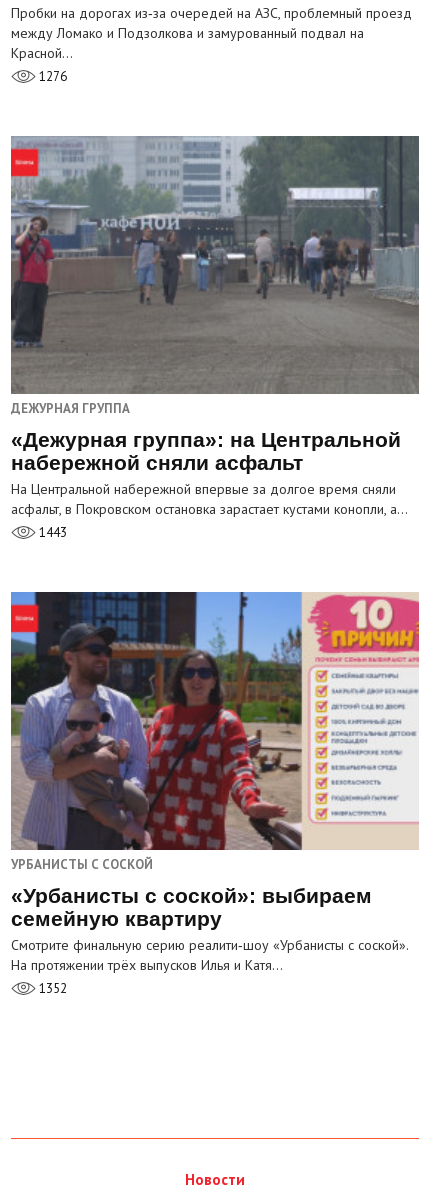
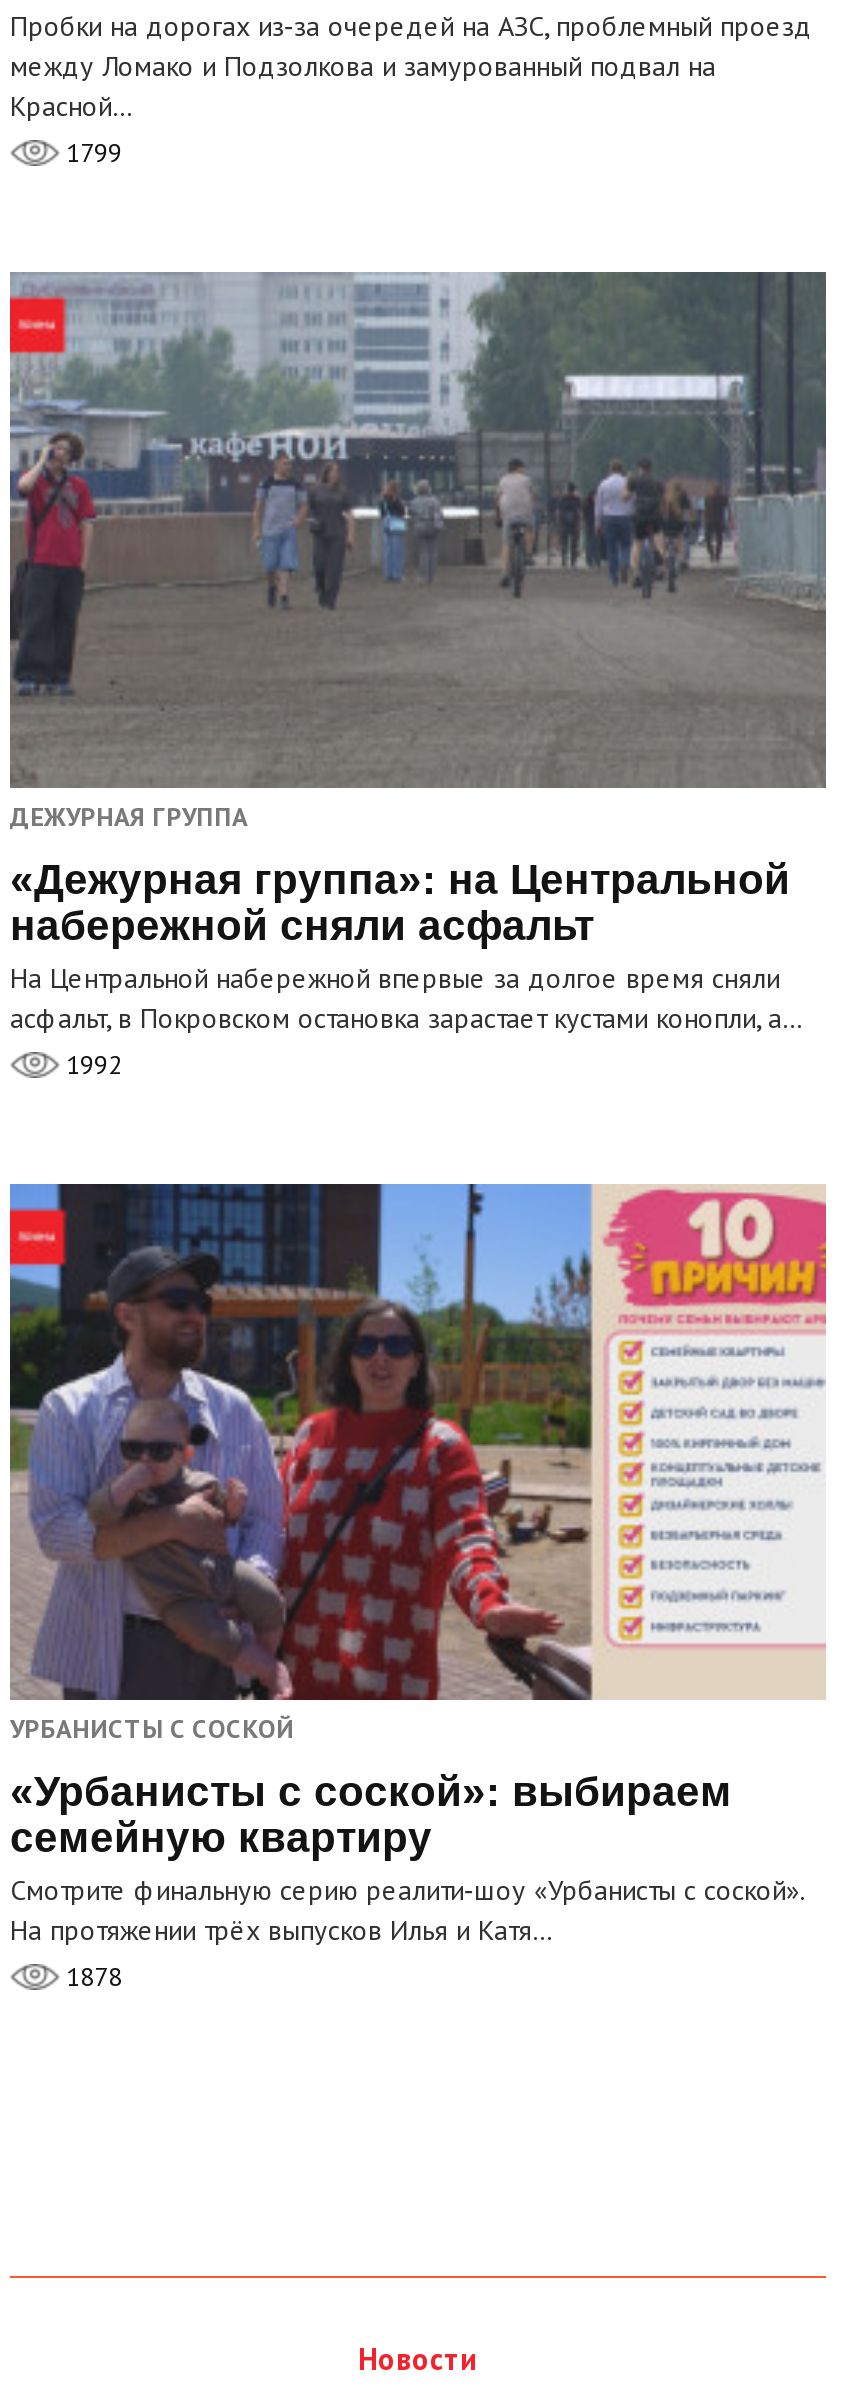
- 1276
+ 1799

- 1443
+ 1992

- 1352
+ 1878
